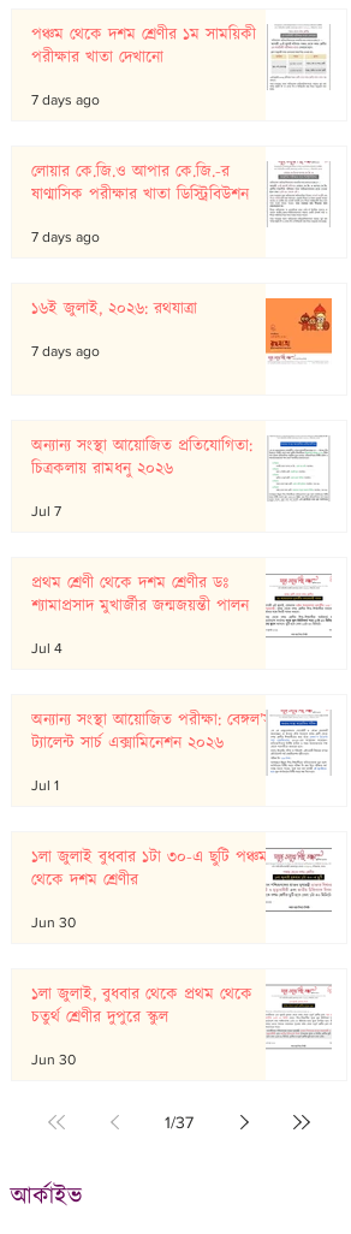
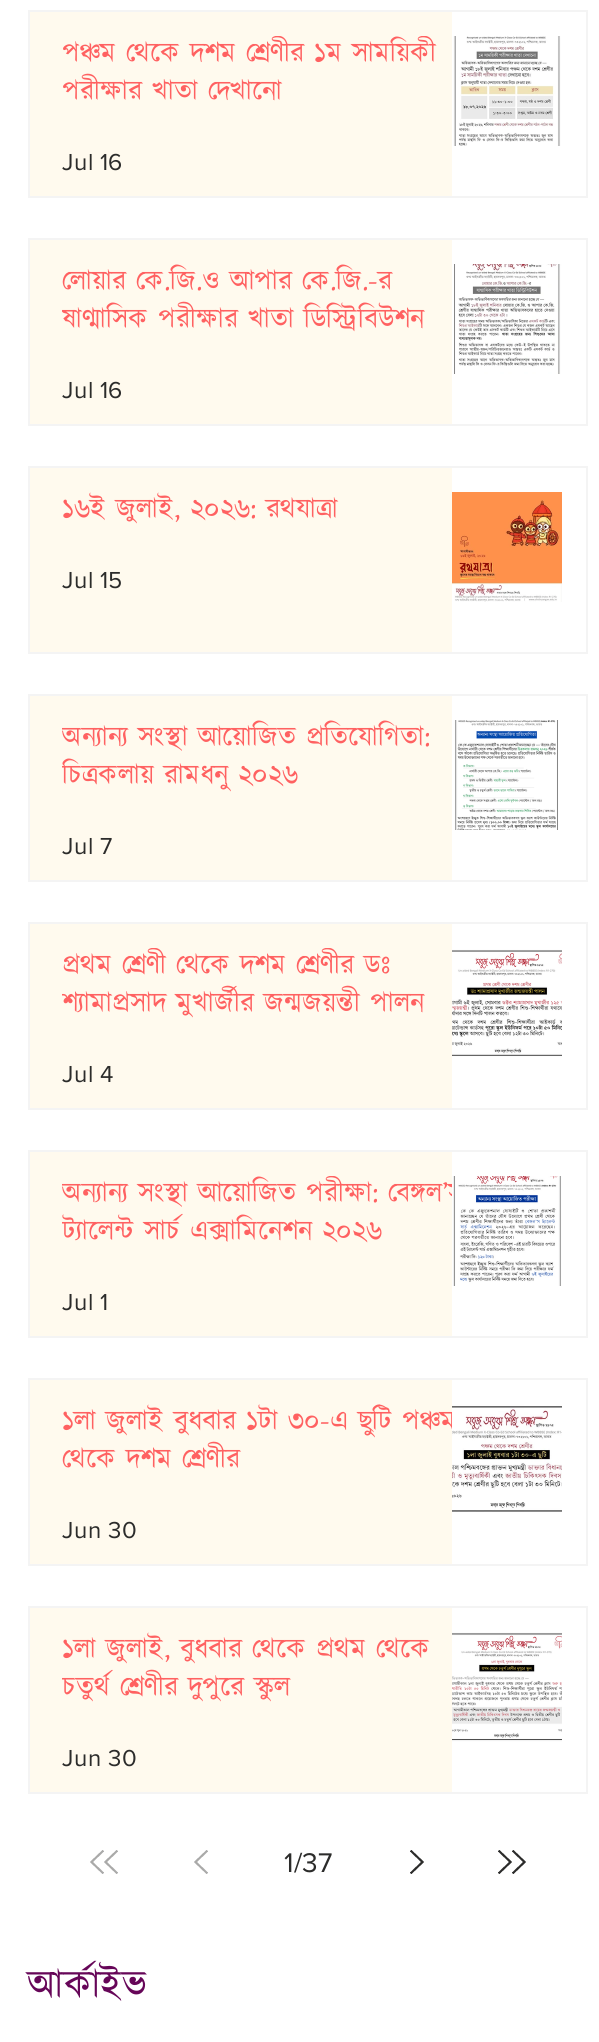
- 7 days ago
+ Jul 16

- 7 days ago
+ Jul 16

- 7 days ago
+ Jul 15
